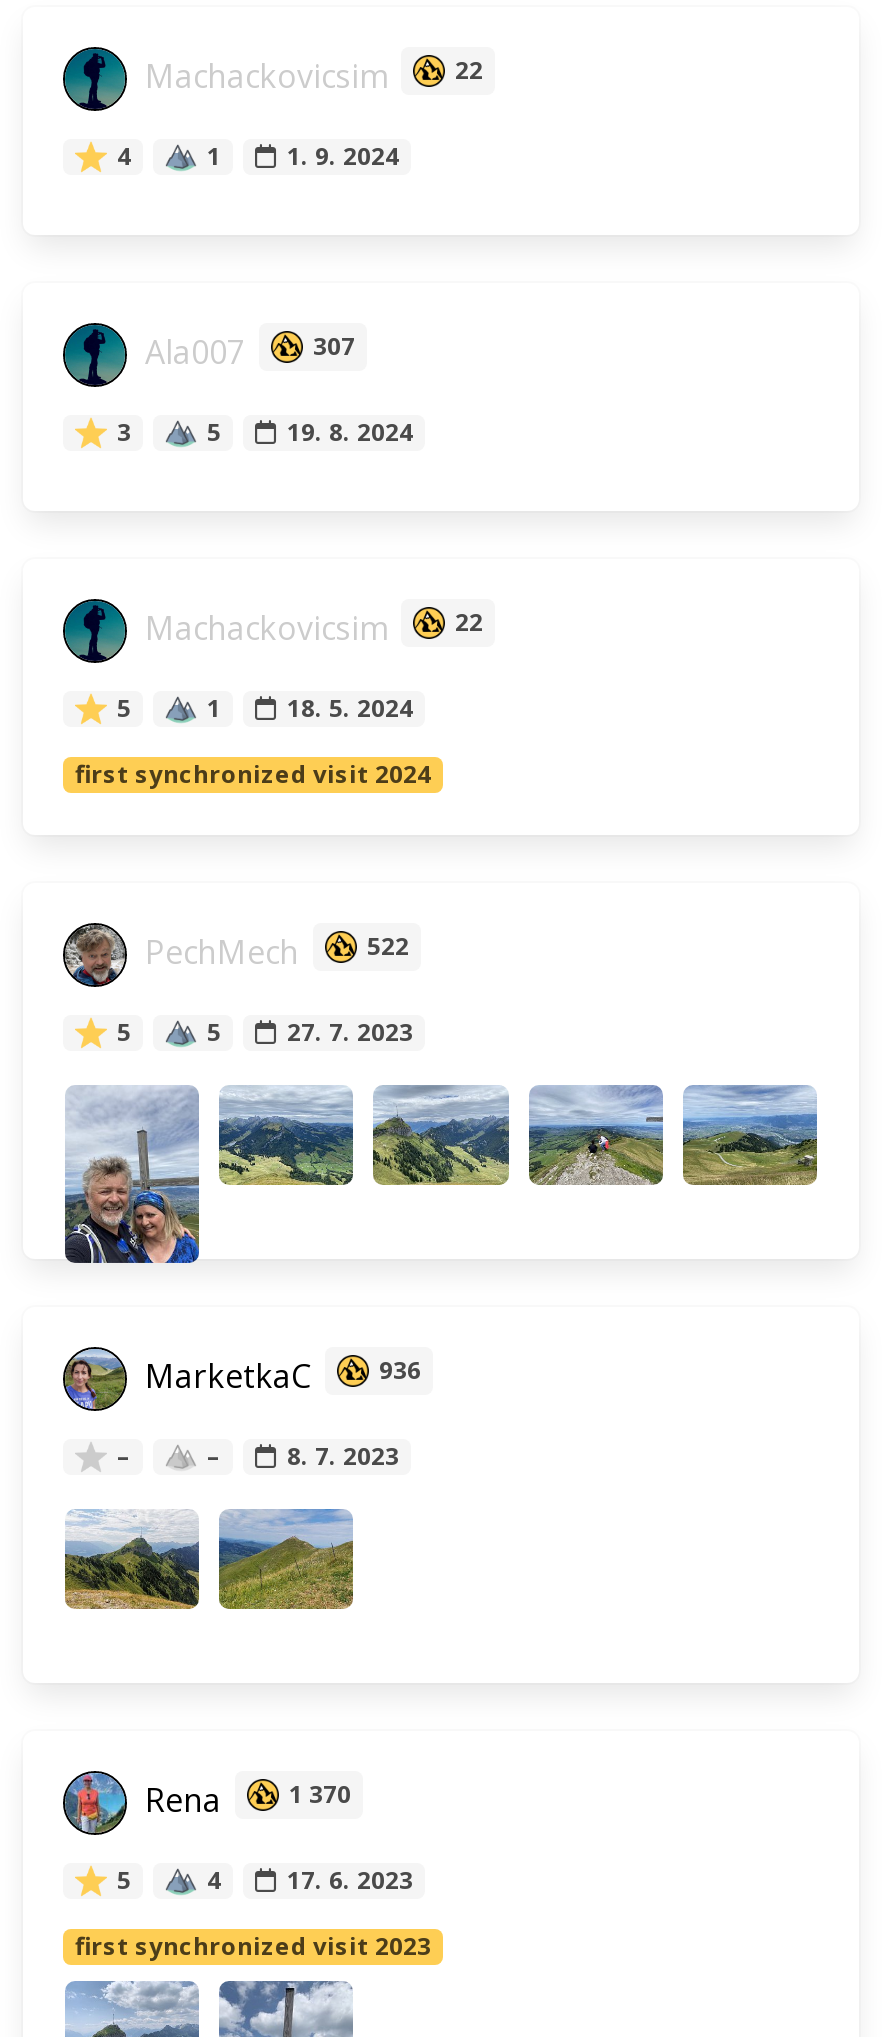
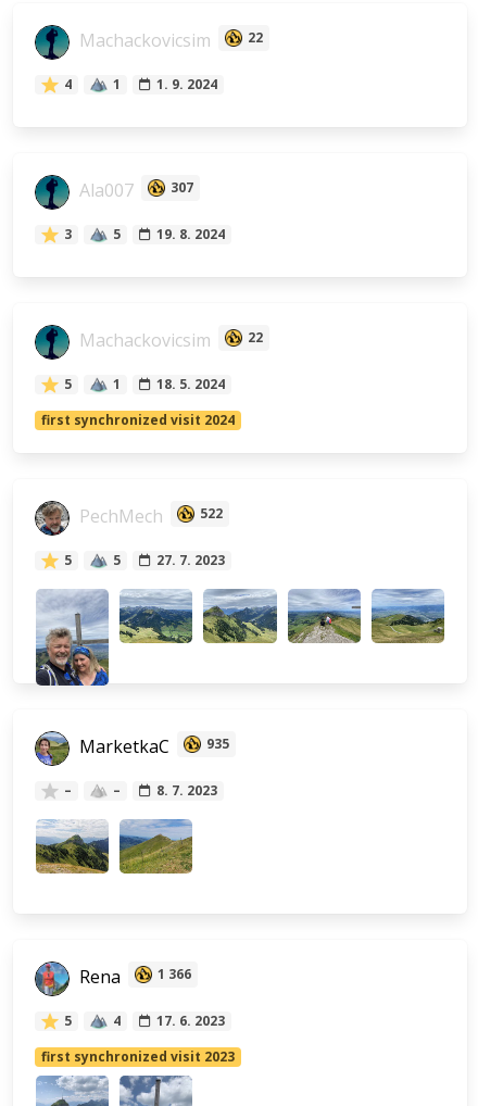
- MarketkaC 936
+ MarketkaC 935

- Rena 1 370
+ Rena 1 366
